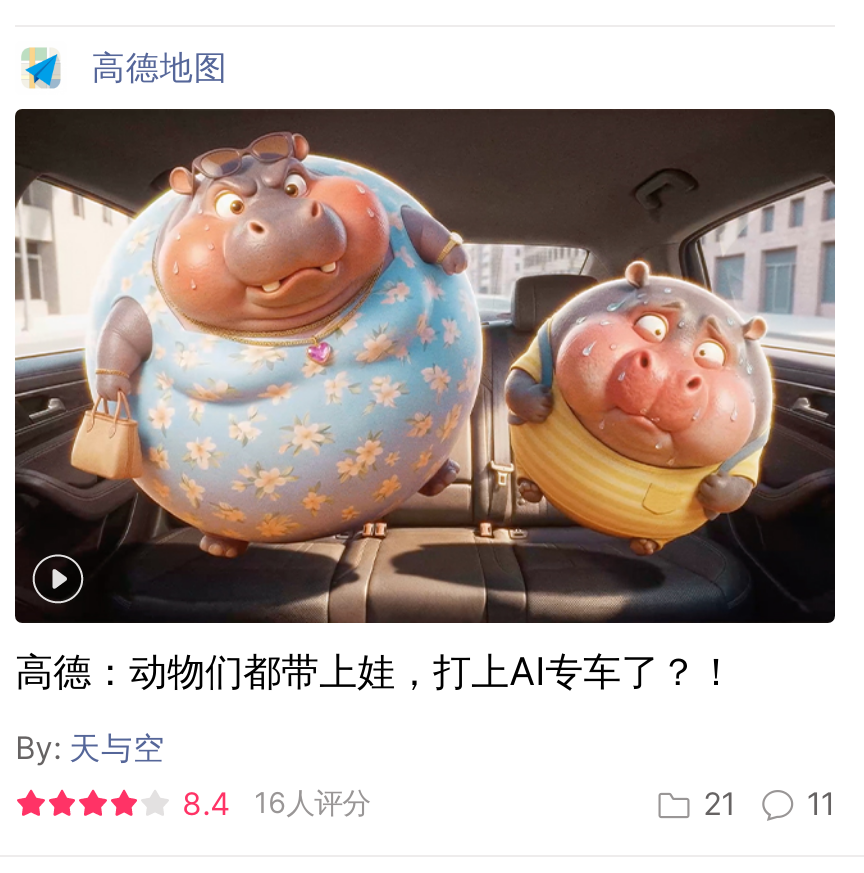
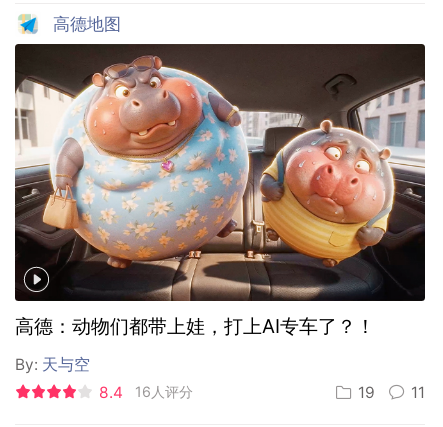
- 21 11
+ 19 11
